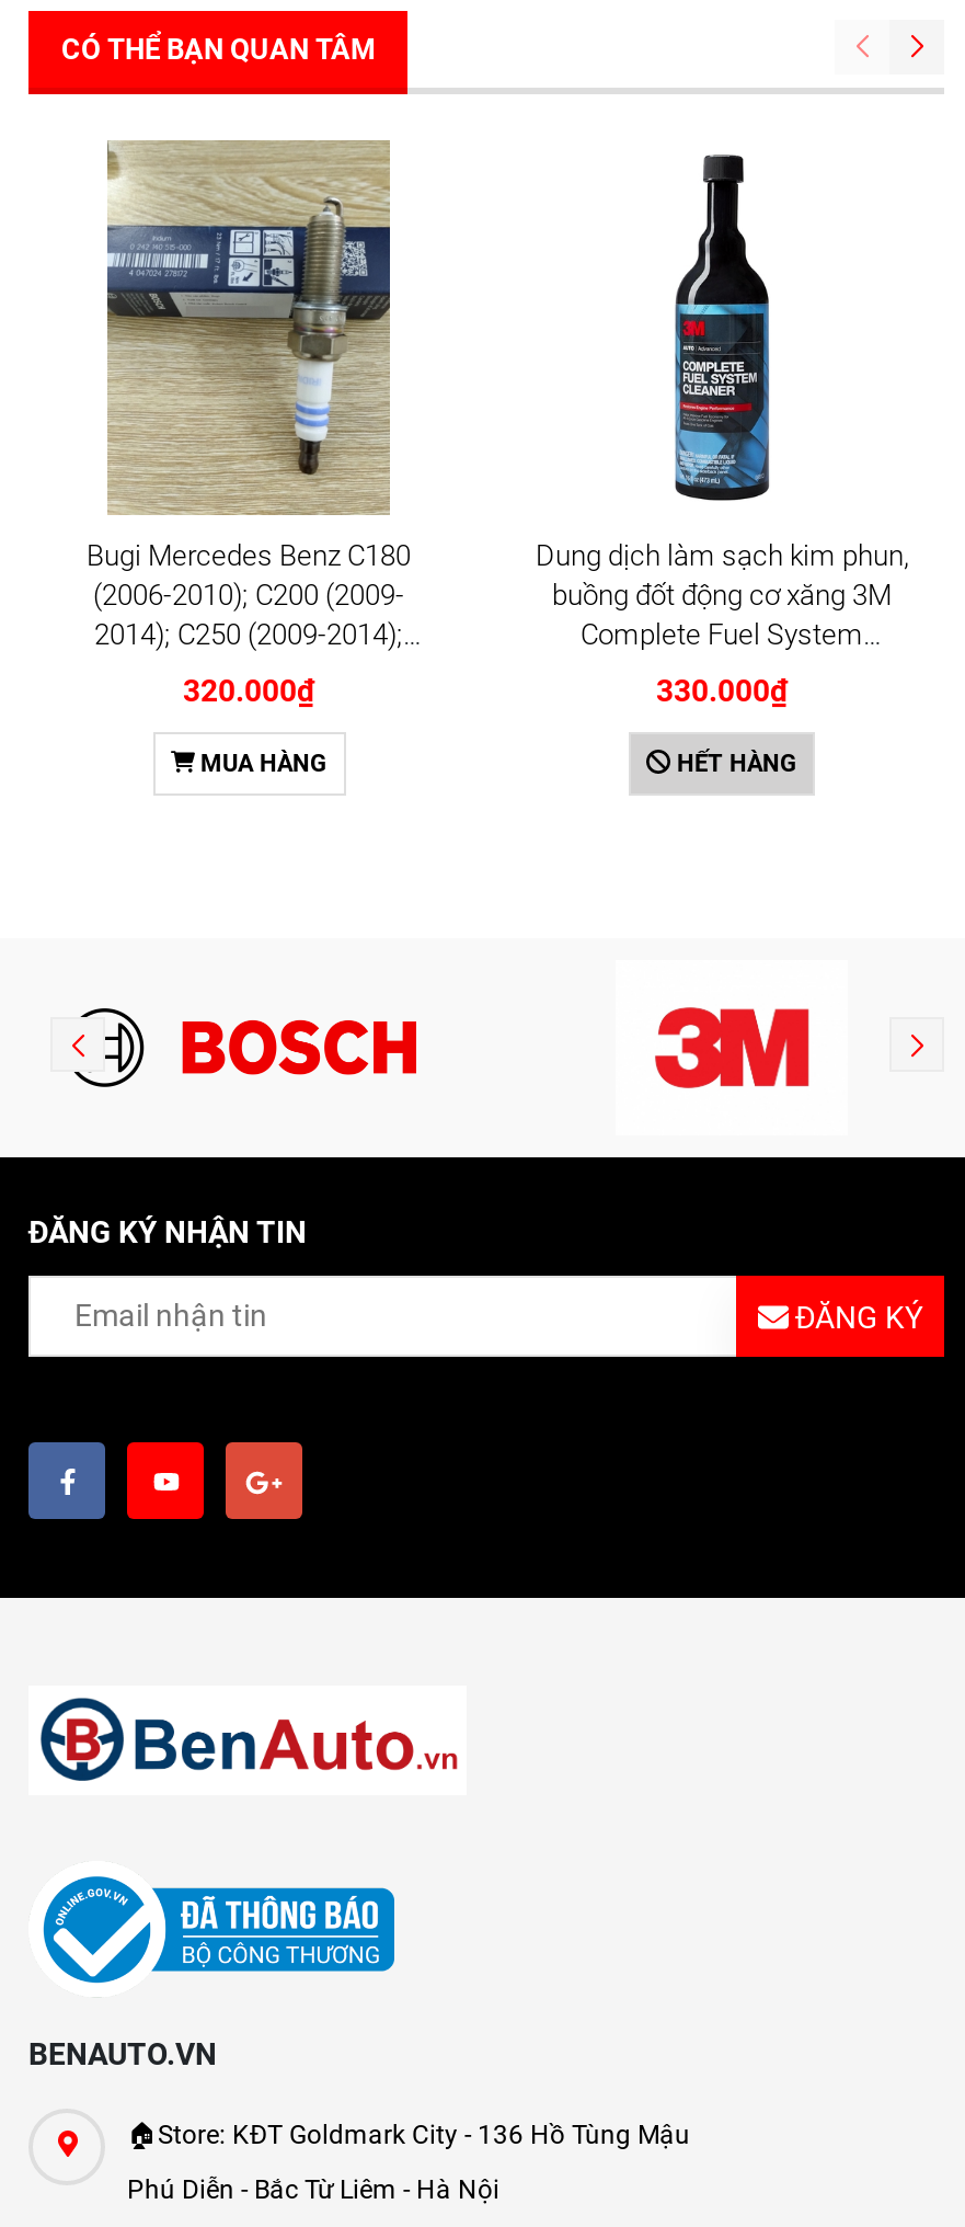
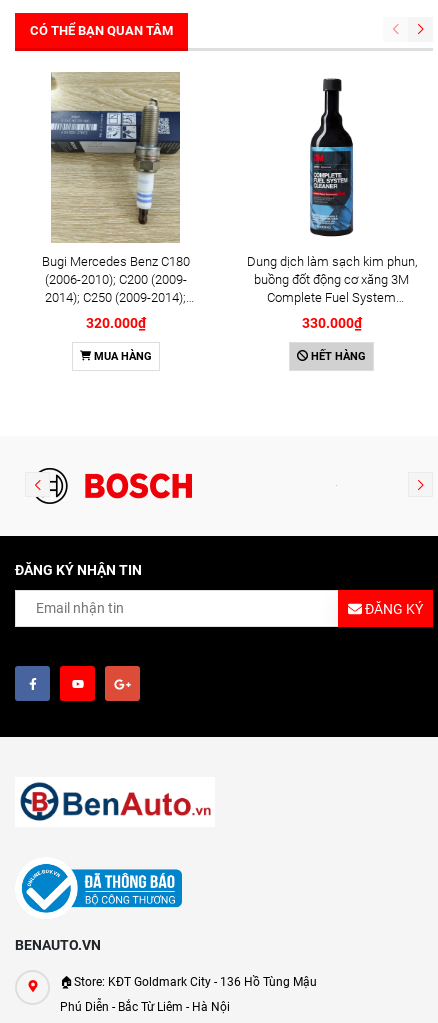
- [image]
